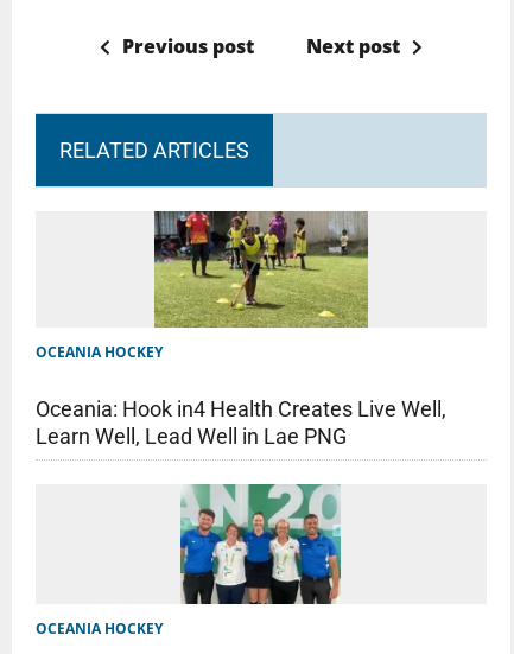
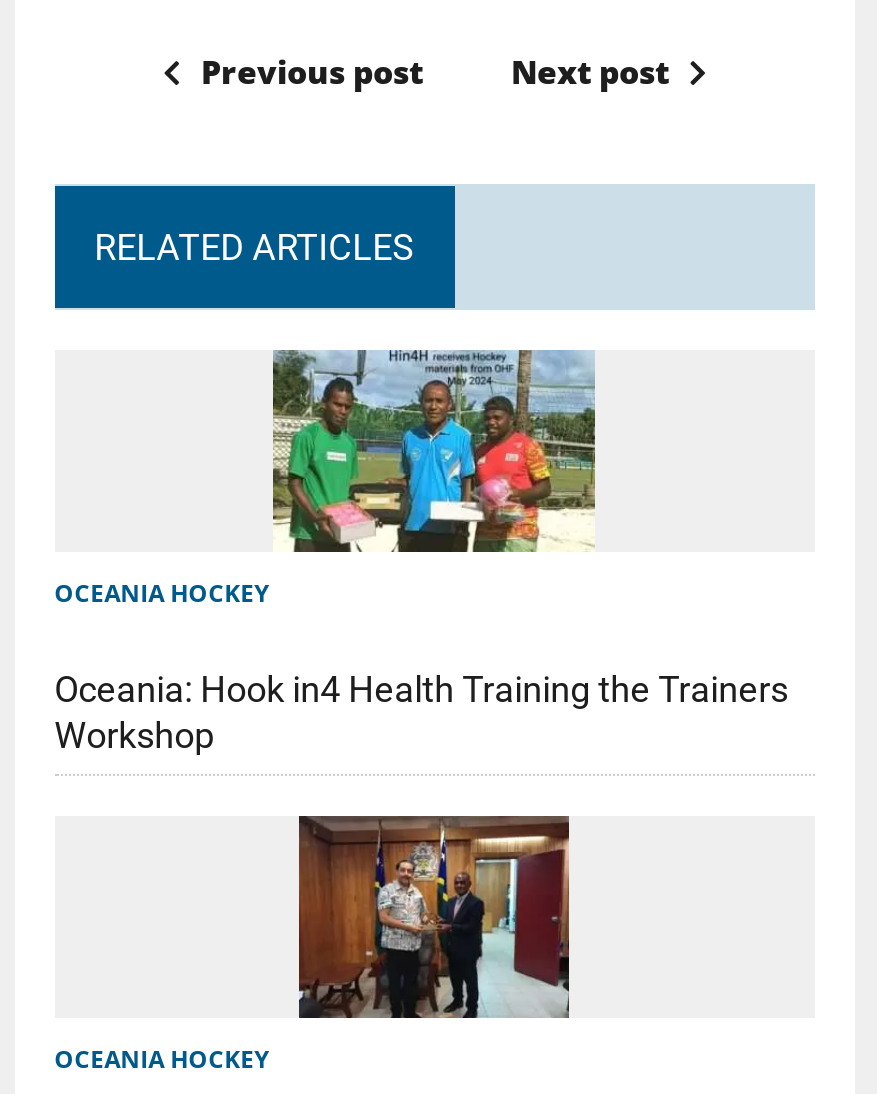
- [image]
+ [image]

- Oceania: Hook in4 Health Creates Live Well,
- Learn Well, Lead Well in Lae PNG
+ Oceania: Hook in4 Health Training the Trainers
+ Workshop

- [image]
+ [image]
